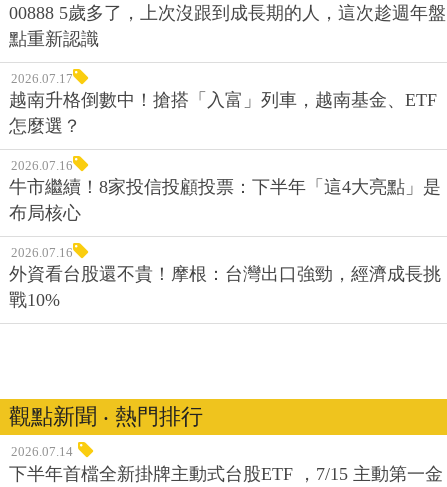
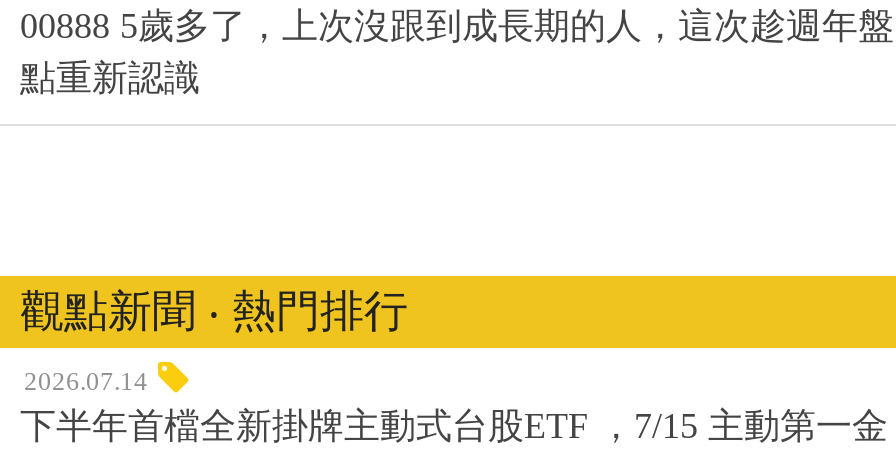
- 2026.07.17
- 越南升格倒數中！搶搭「入富」列車，越南基金、ETF
- 怎麼選？
- 2026.07.16
- 牛市繼續！8家投信投顧投票：下半年「這4大亮點」是
- 布局核心
- 2026.07.16
- 外資看台股還不貴！摩根：台灣出口強勁，經濟成長挑
- 戰10%
